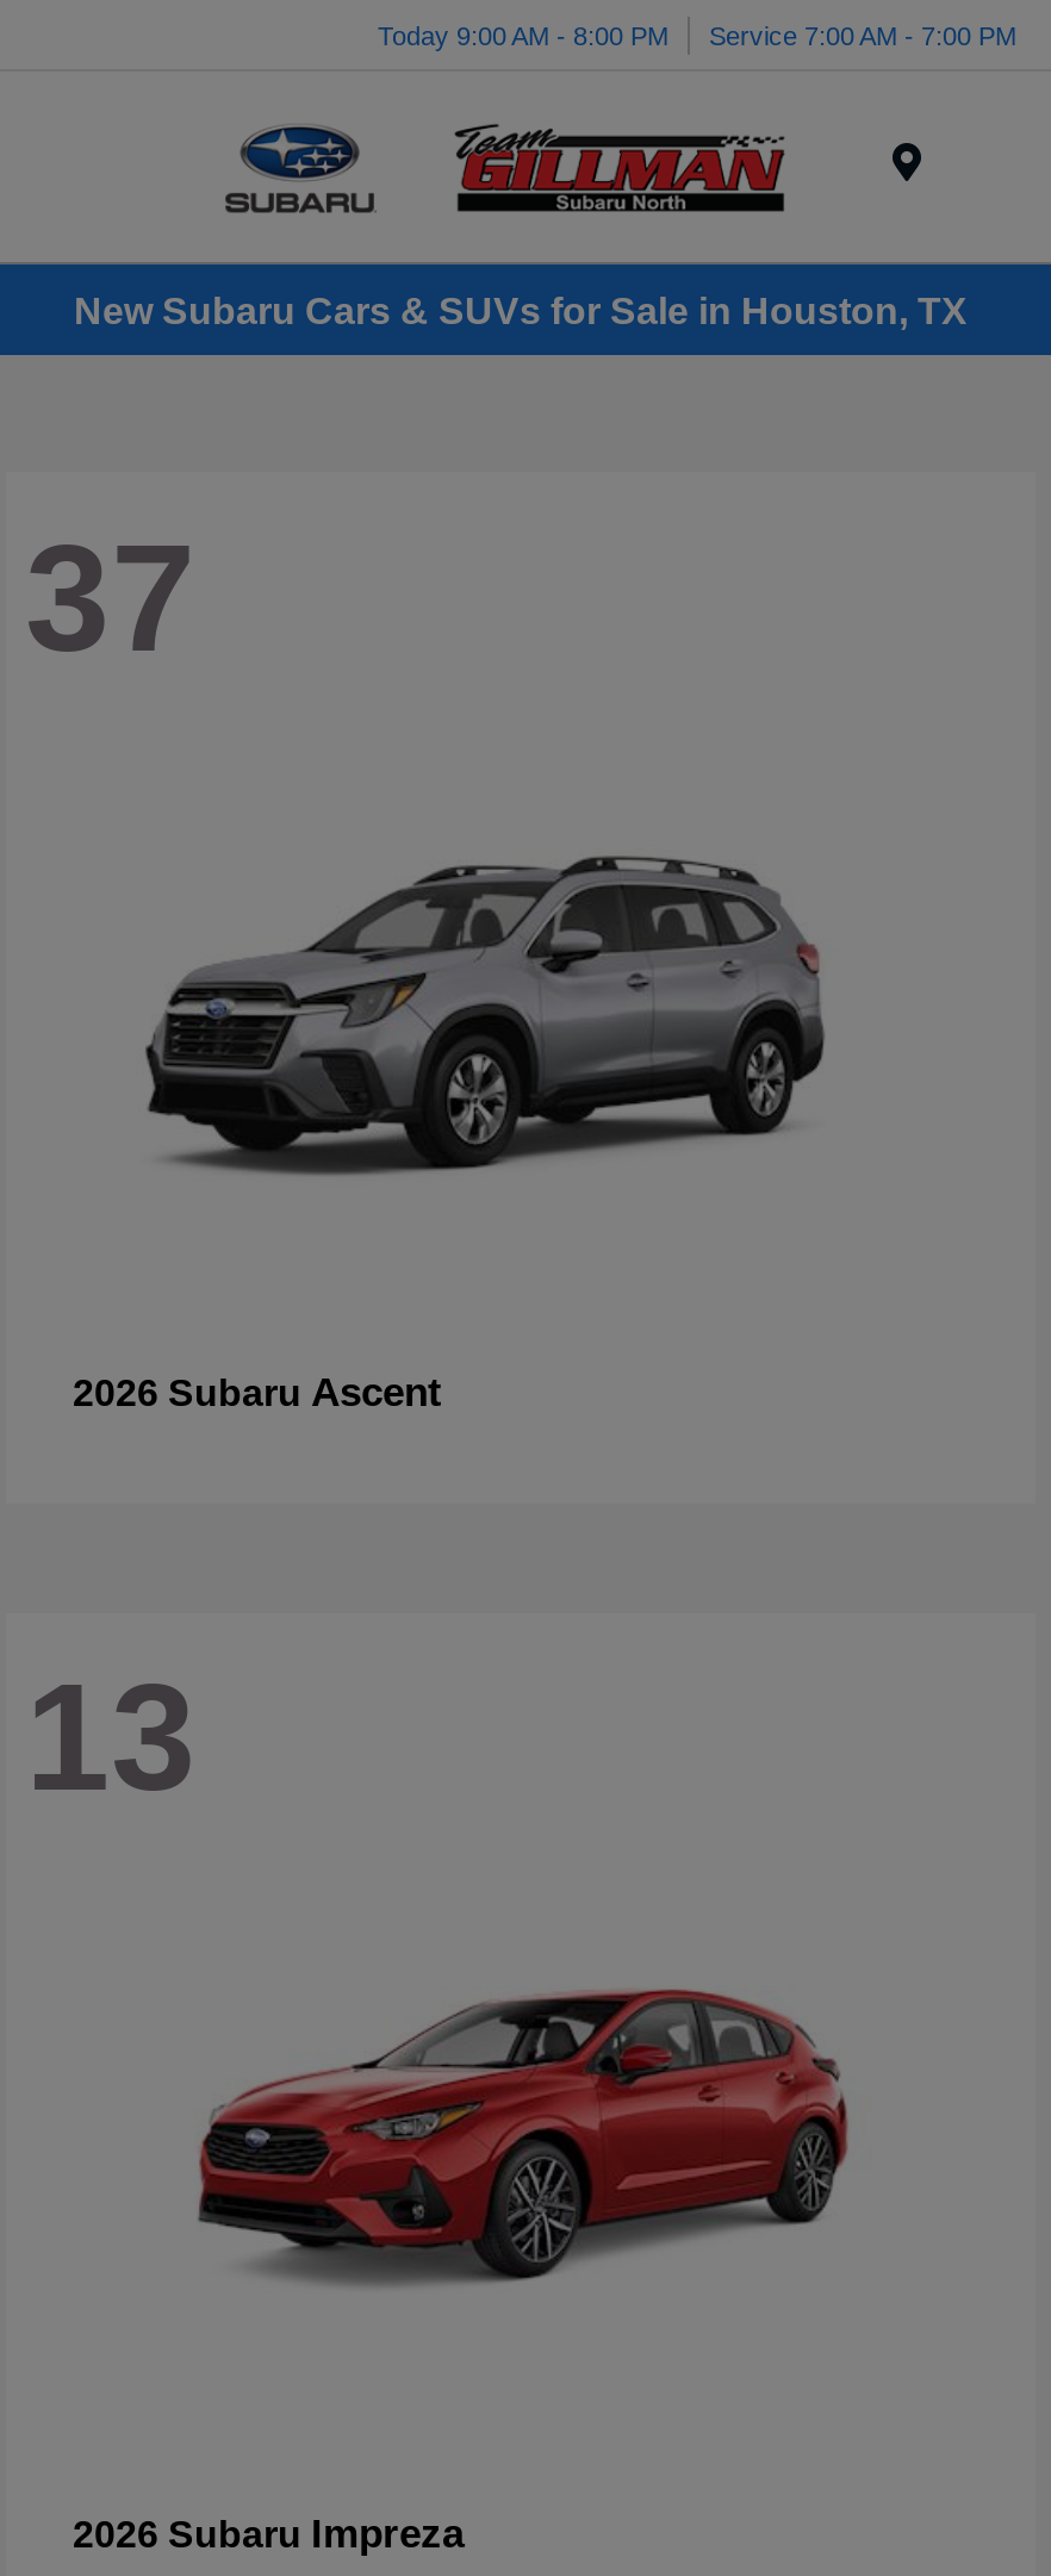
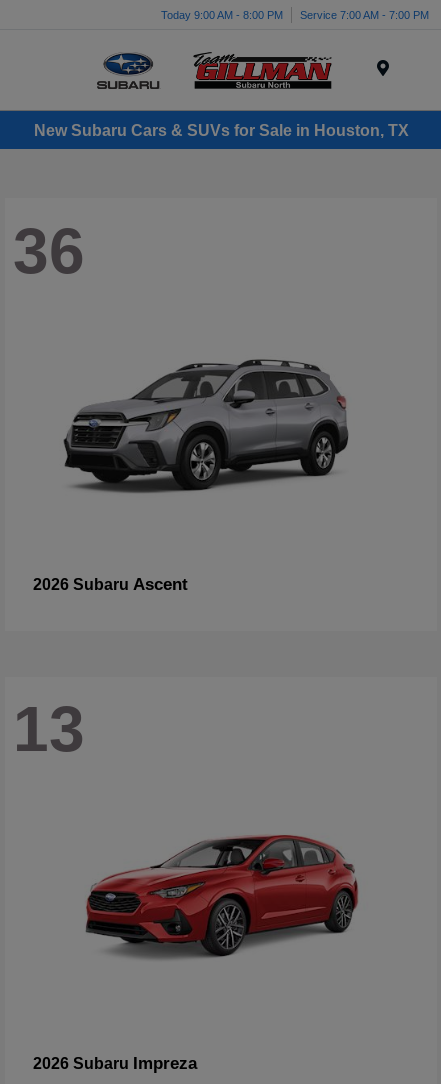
- 37
+ 36
